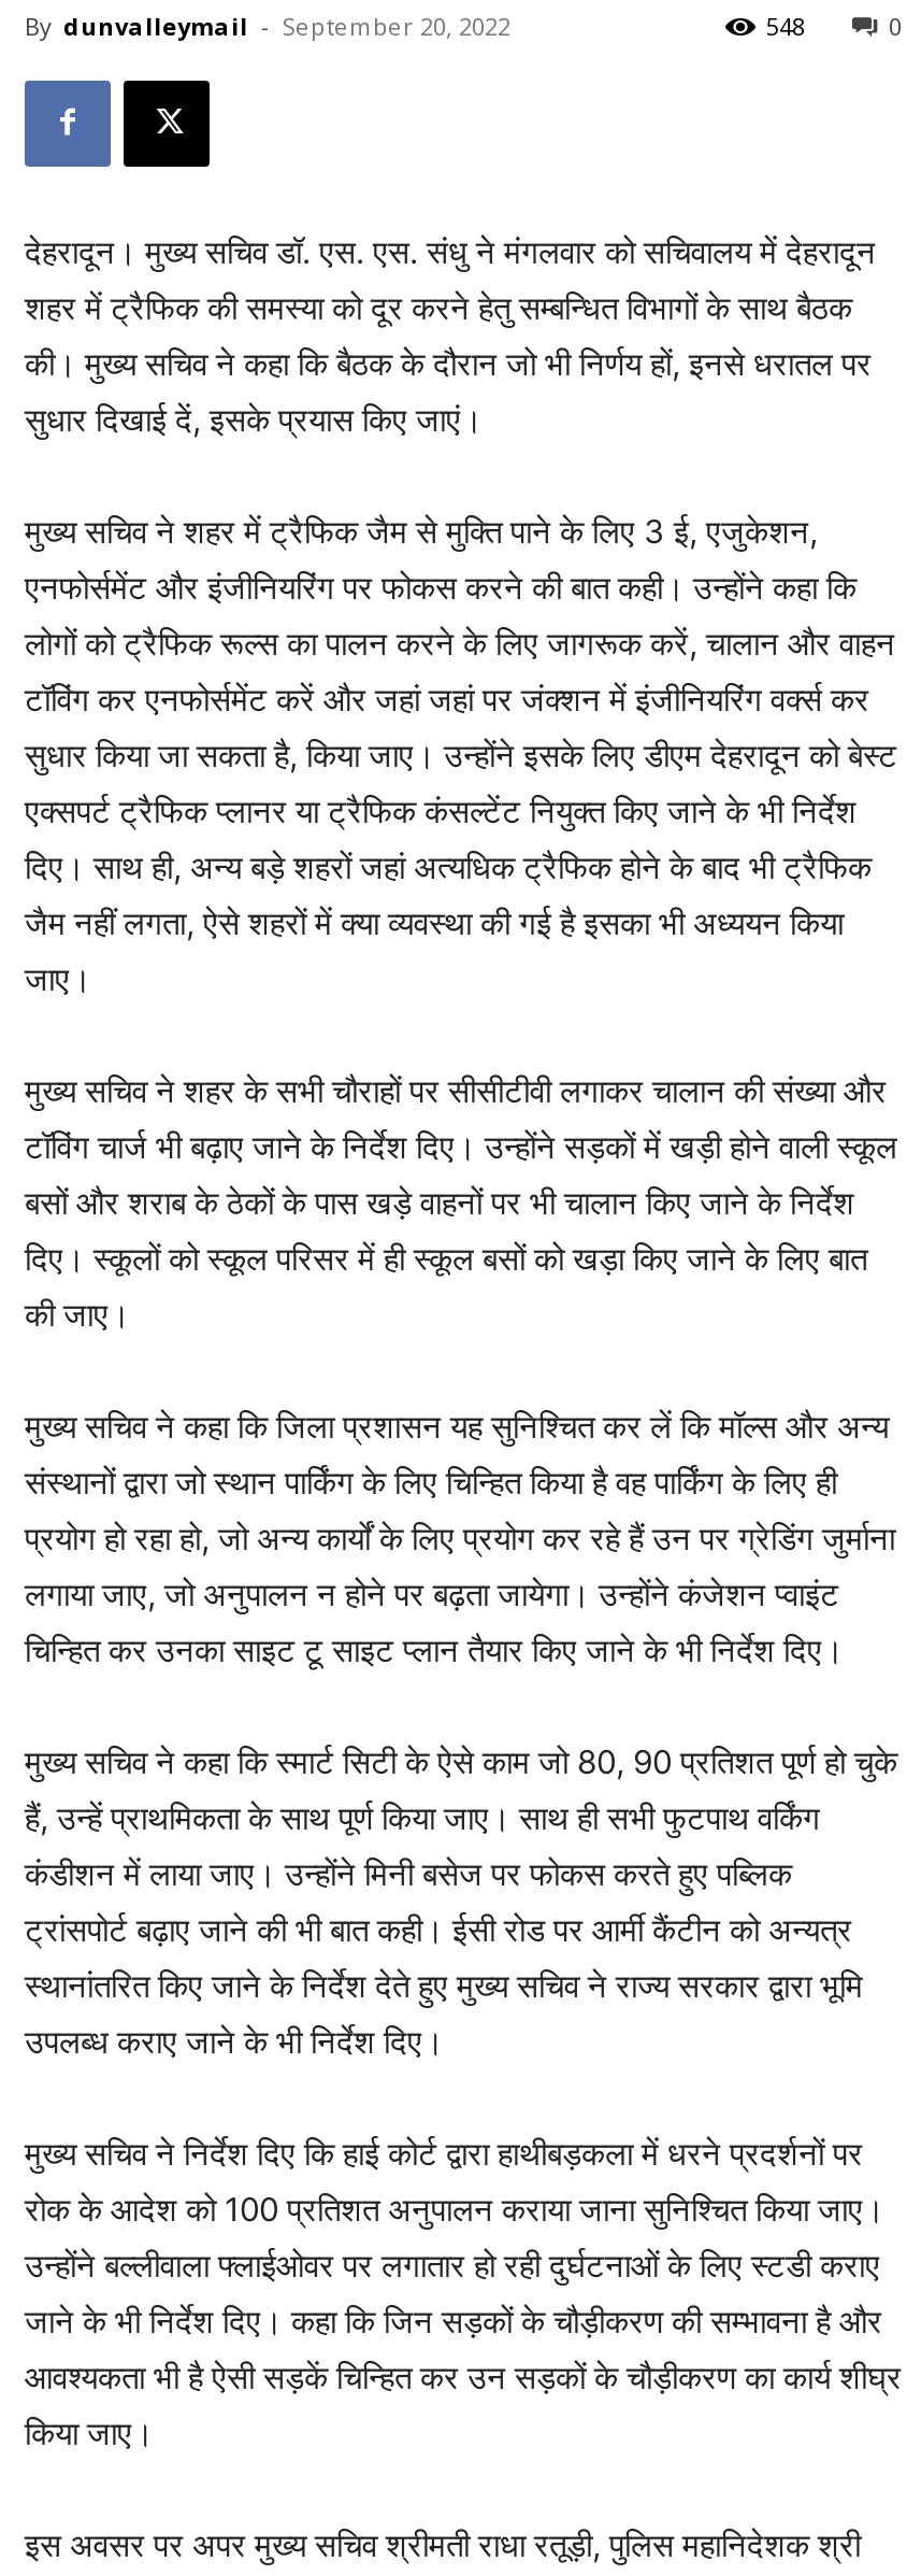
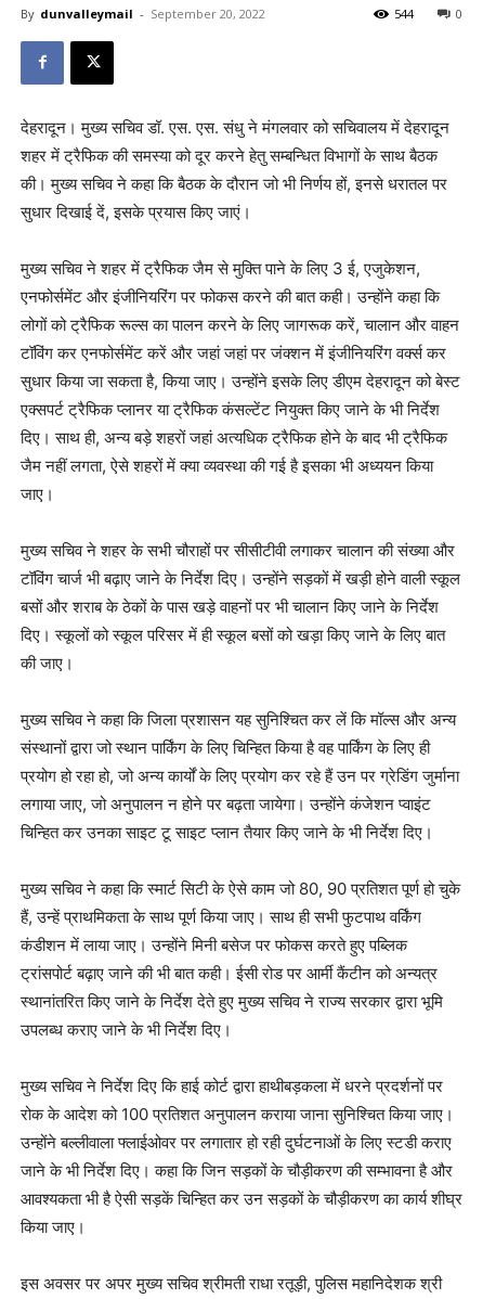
- 548
+ 544
